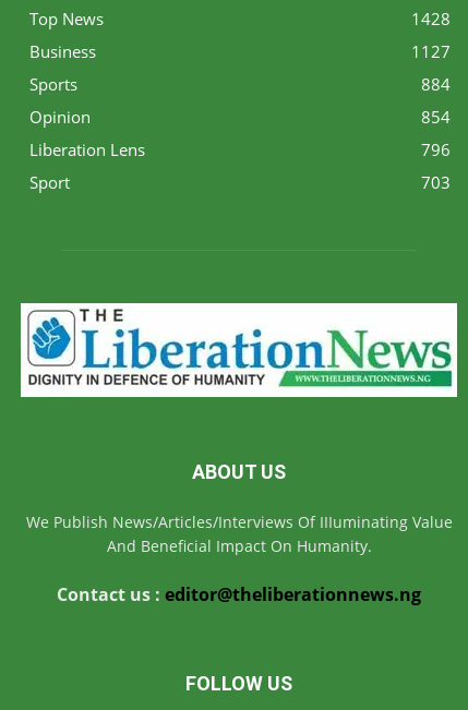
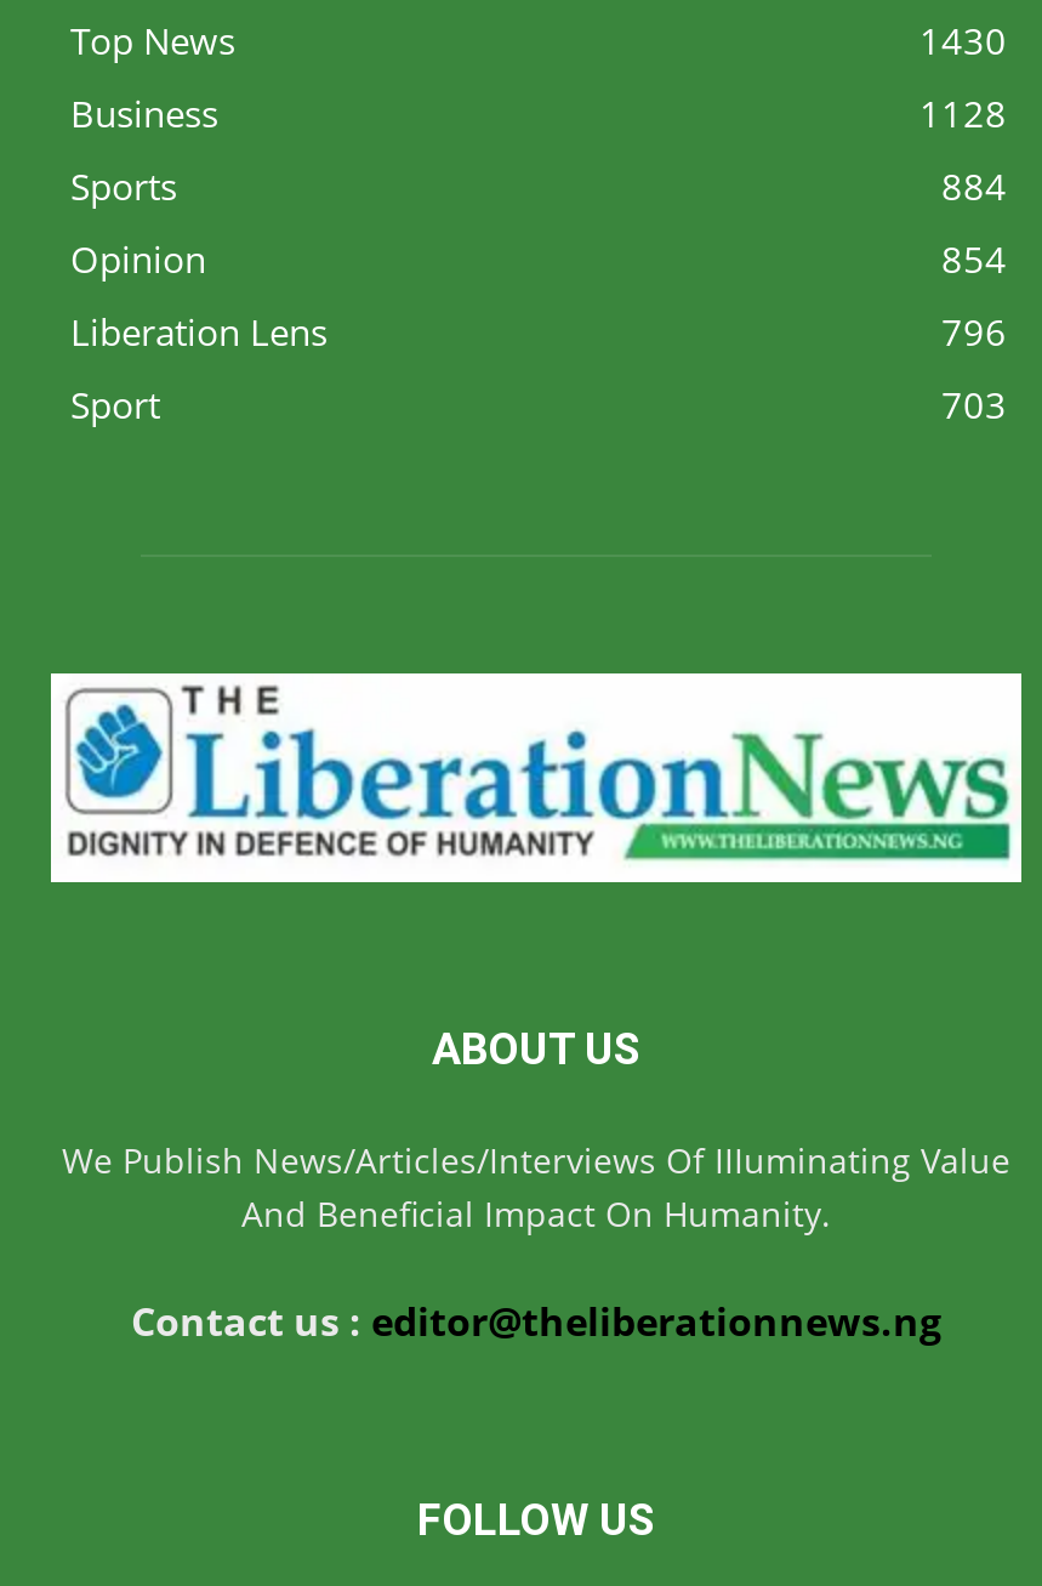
- 1428
+ 1430

- 1127
+ 1128
